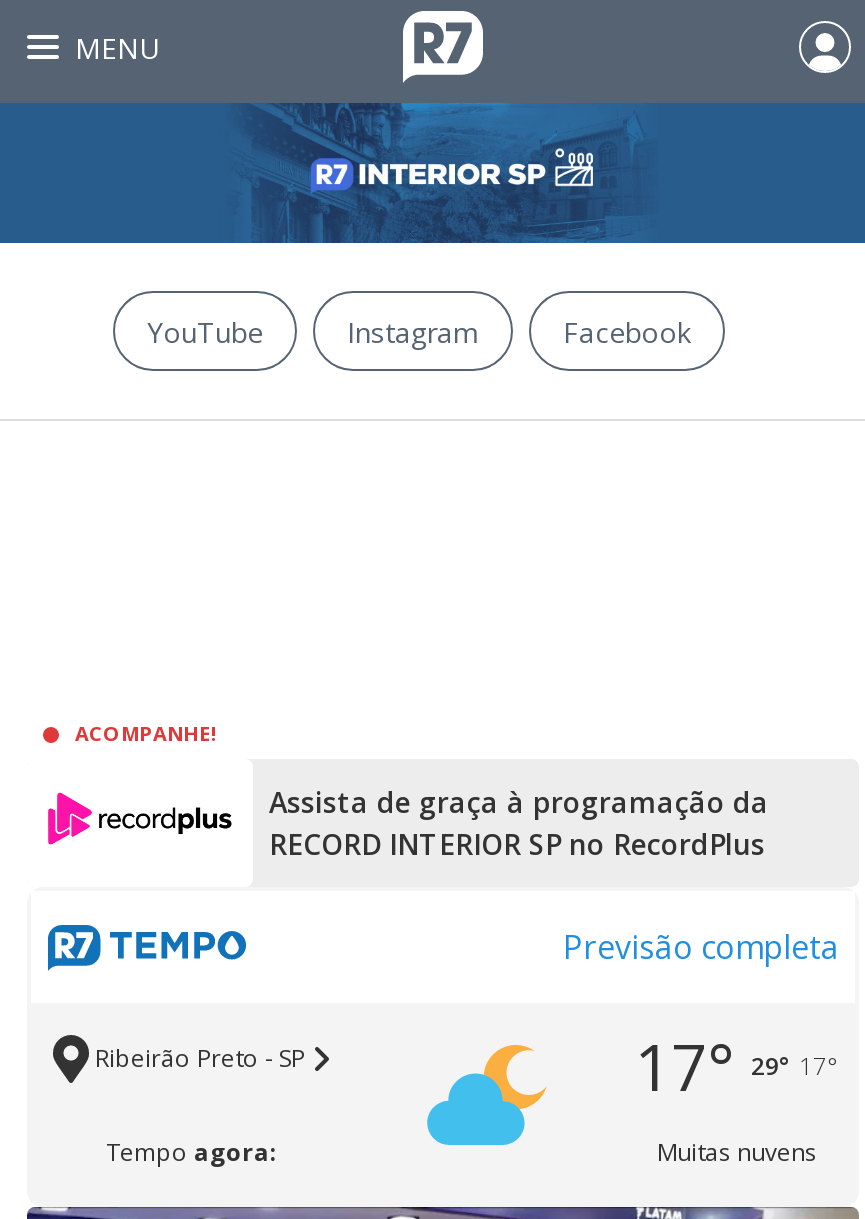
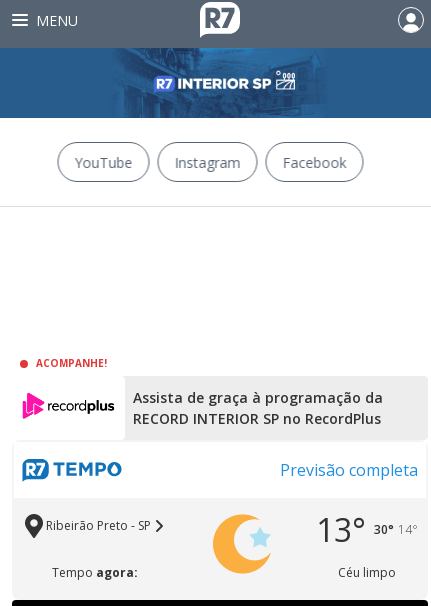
- 17° 29° 17°
- Muitas nuvens
+ 13° 30° 14°
+ Céu limpo

- [image]
+ [image]
